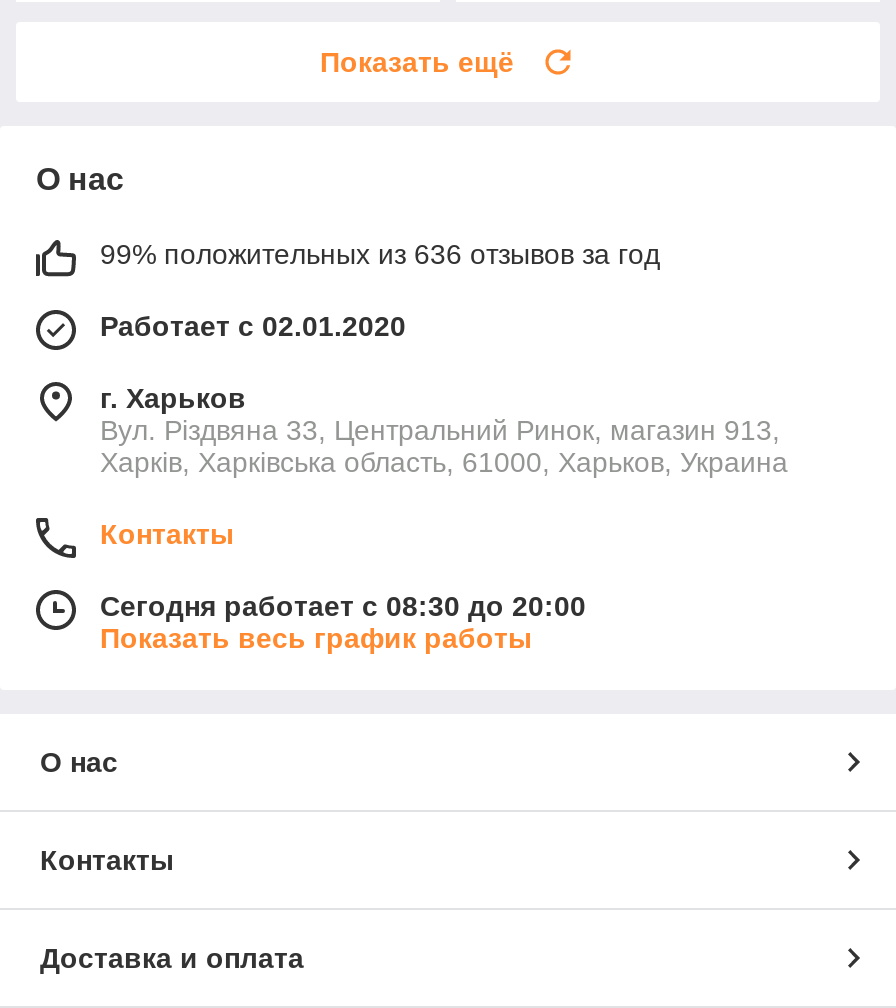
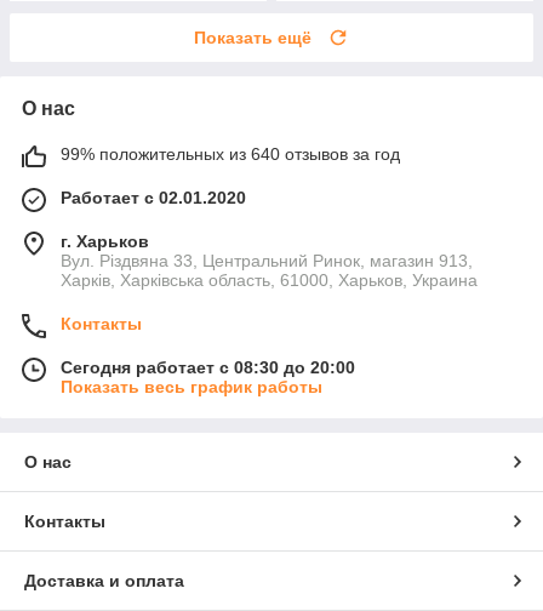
- 99% положительных из 636 отзывов за год
+ 99% положительных из 640 отзывов за год
